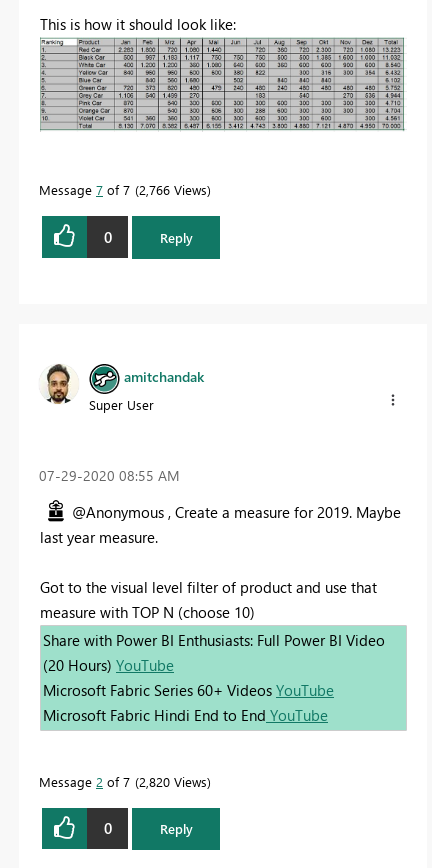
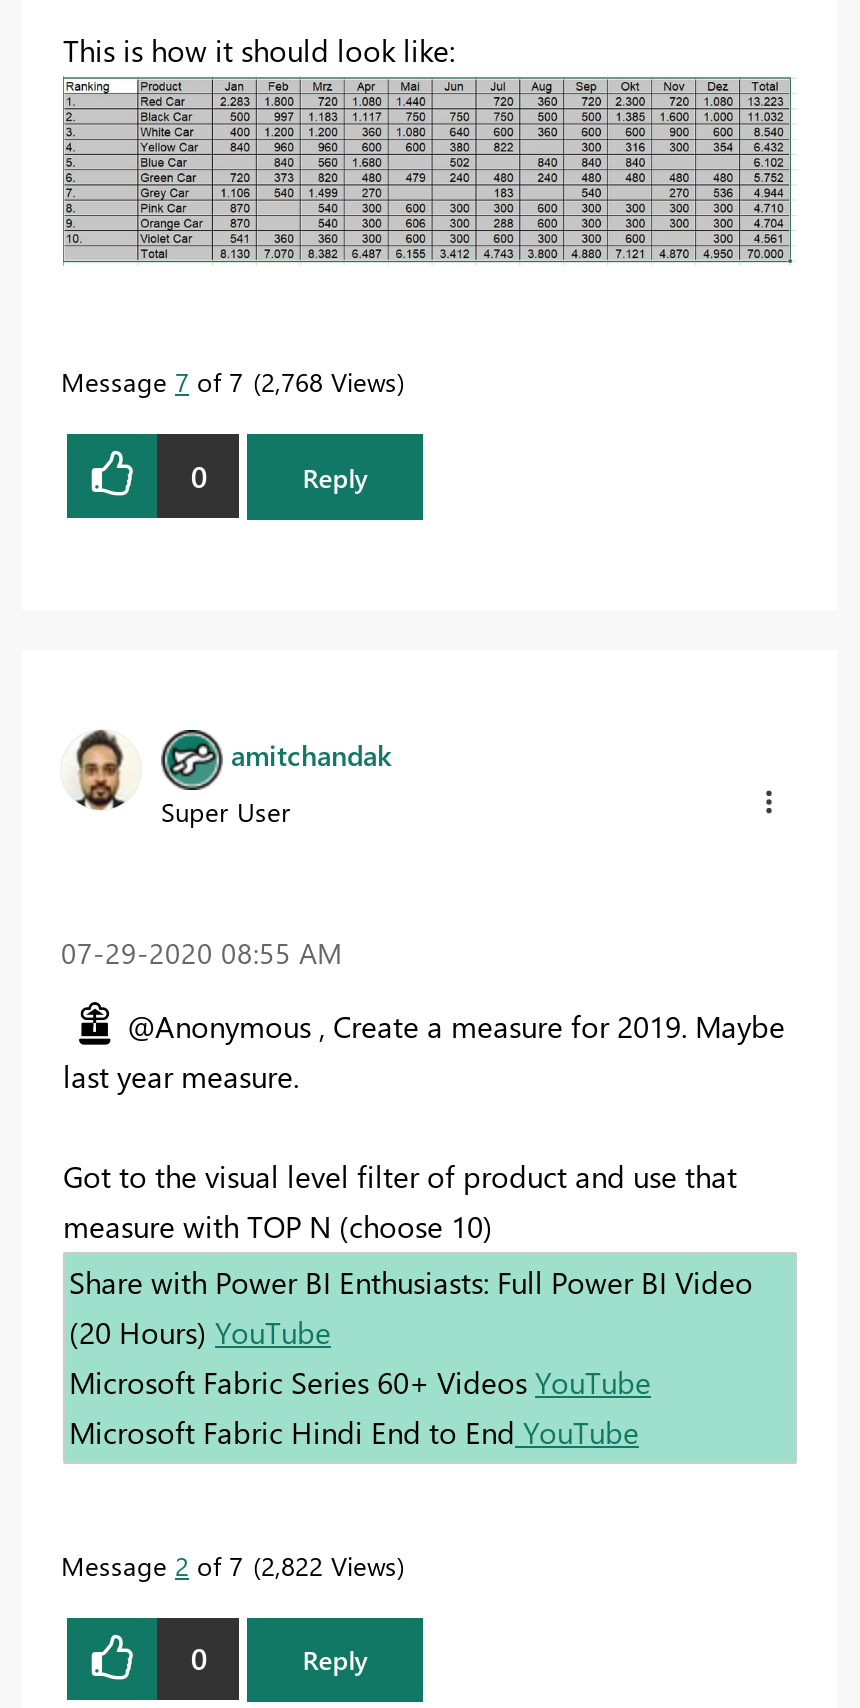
- Message 7 of 7 2,766 Views
+ Message 7 of 7 2,768 Views

- Message 2 of 7 2,820 Views
+ Message 2 of 7 2,822 Views
